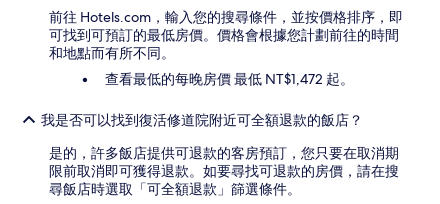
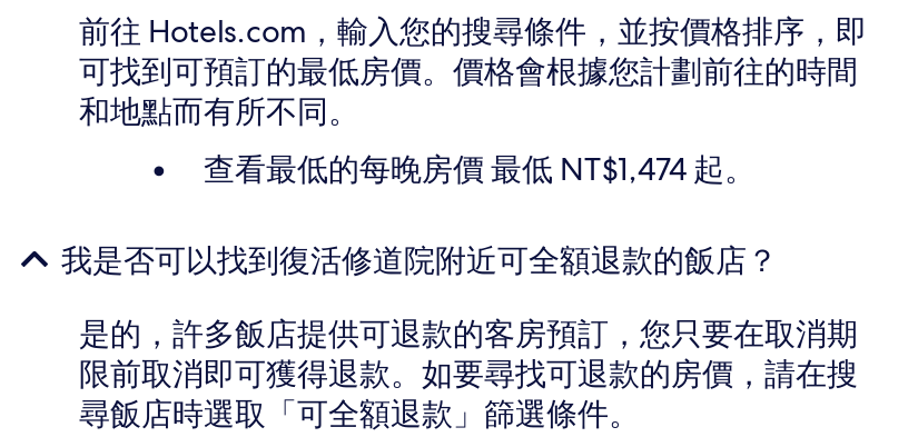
- 查看最低的每晚房價 最低 NT$1,472 起。
+ 查看最低的每晚房價 最低 NT$1,474 起。
